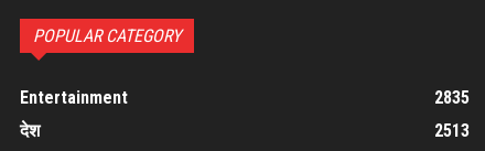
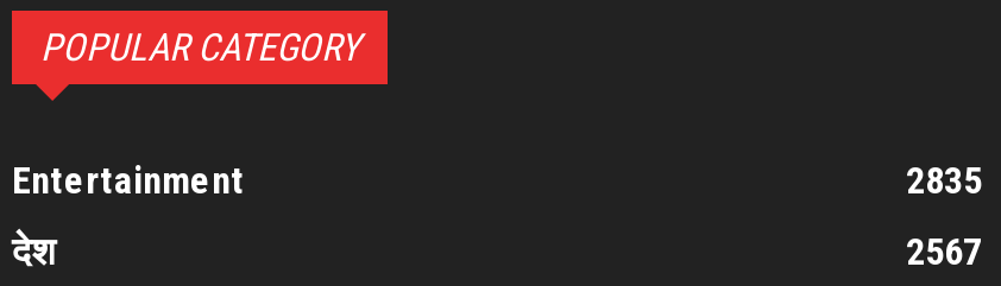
- 2513
+ 2567
